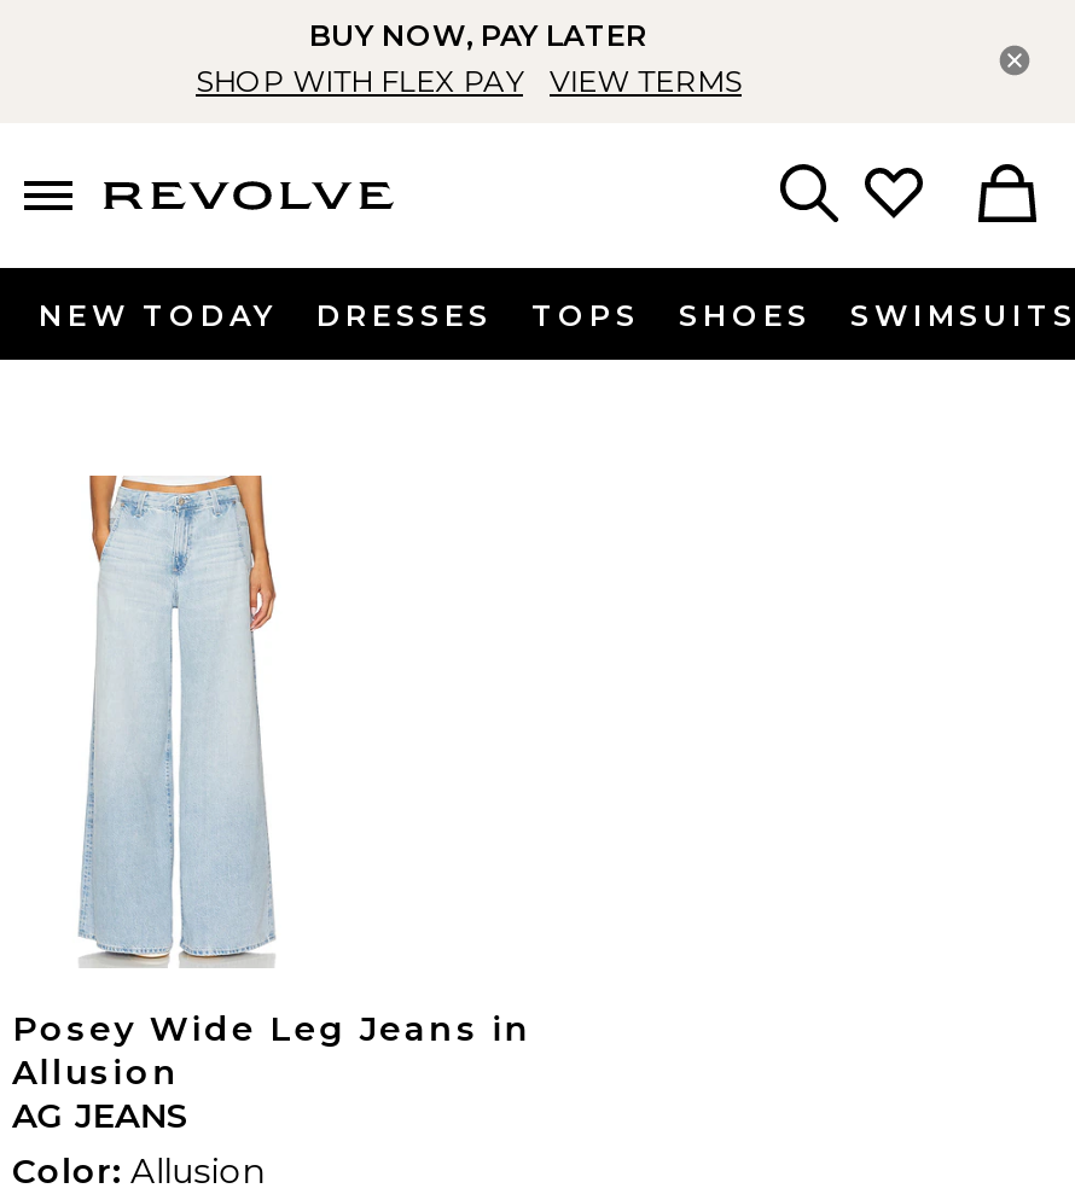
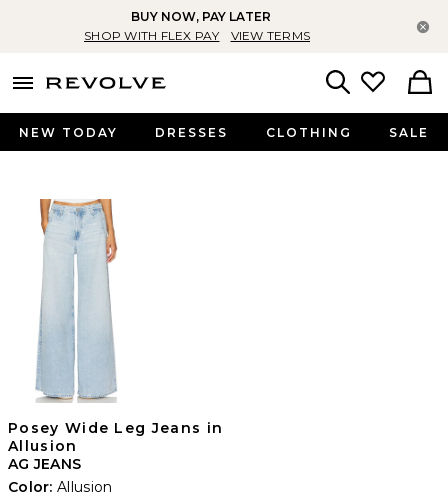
- TOPS
- SHOES
- SWIMSUITS
+ CLOTHING
+ SALE
